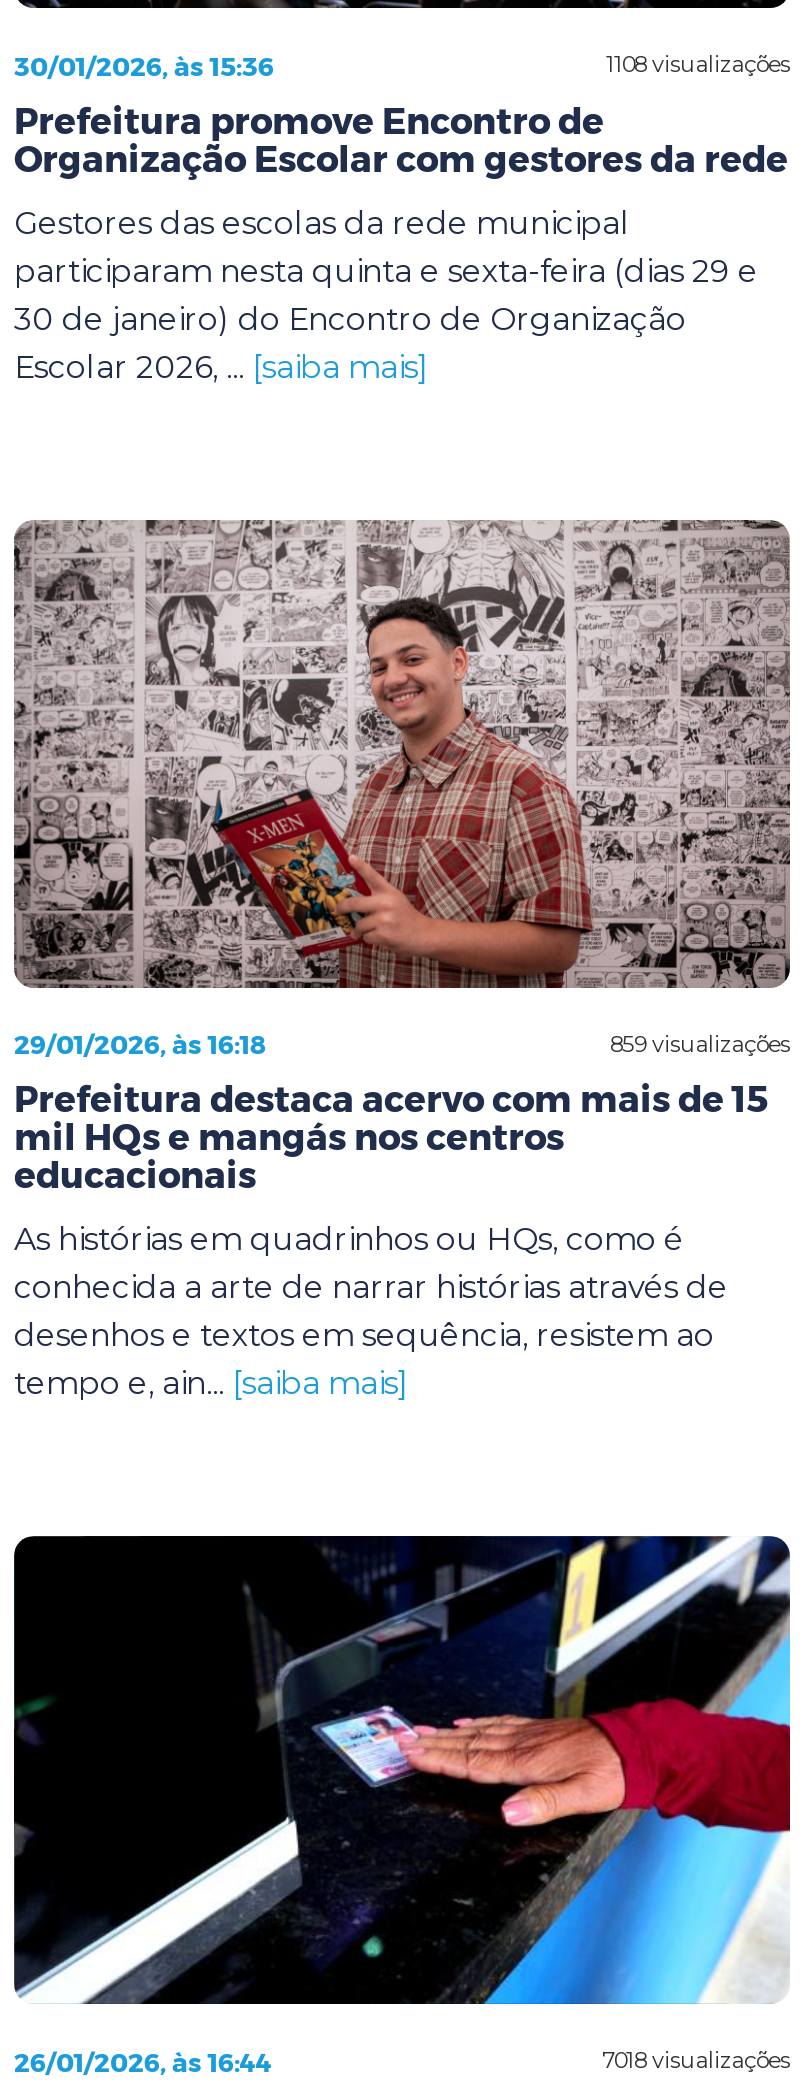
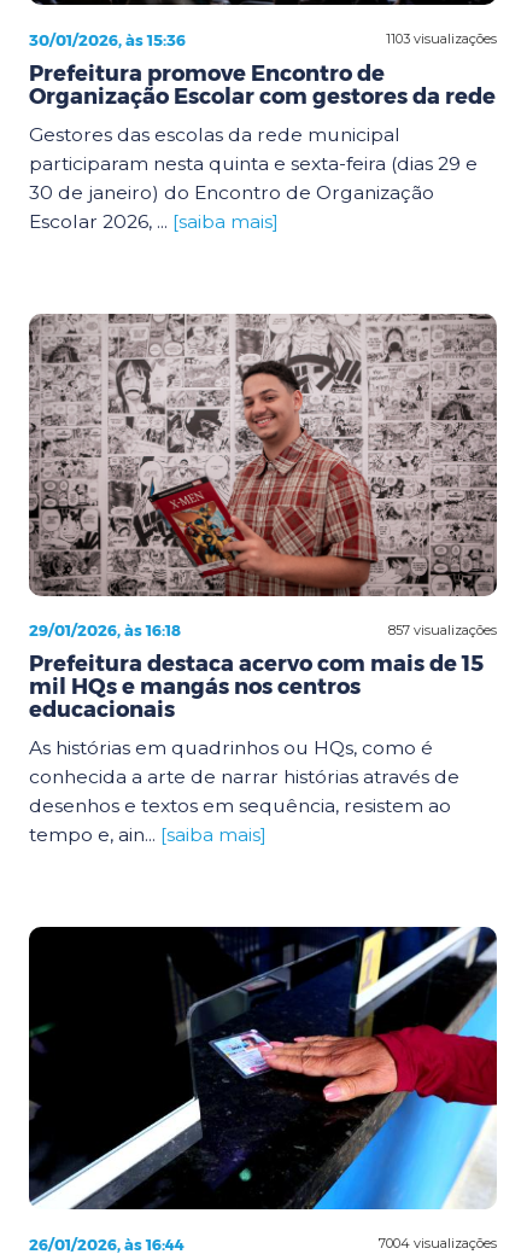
- 1108 visualizações
+ 1103 visualizações

- 859 visualizações
+ 857 visualizações

- 7018 visualizações
+ 7004 visualizações
